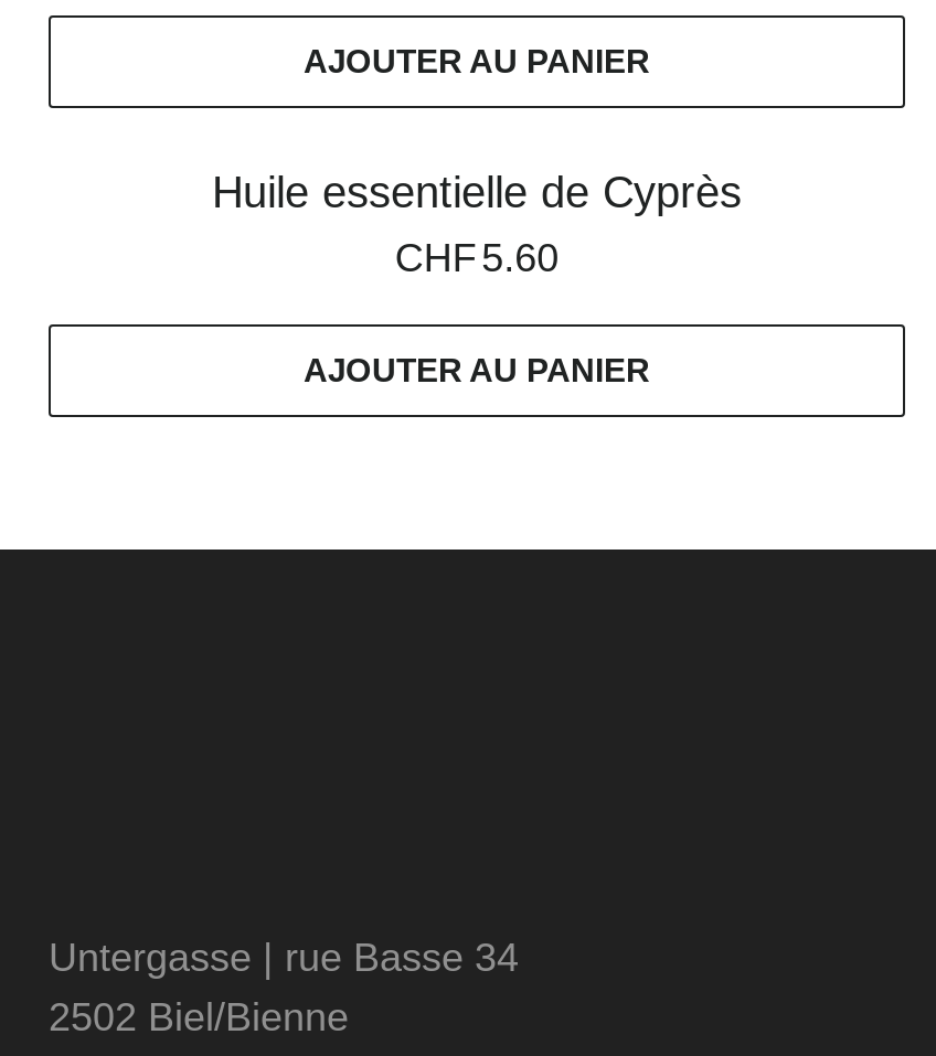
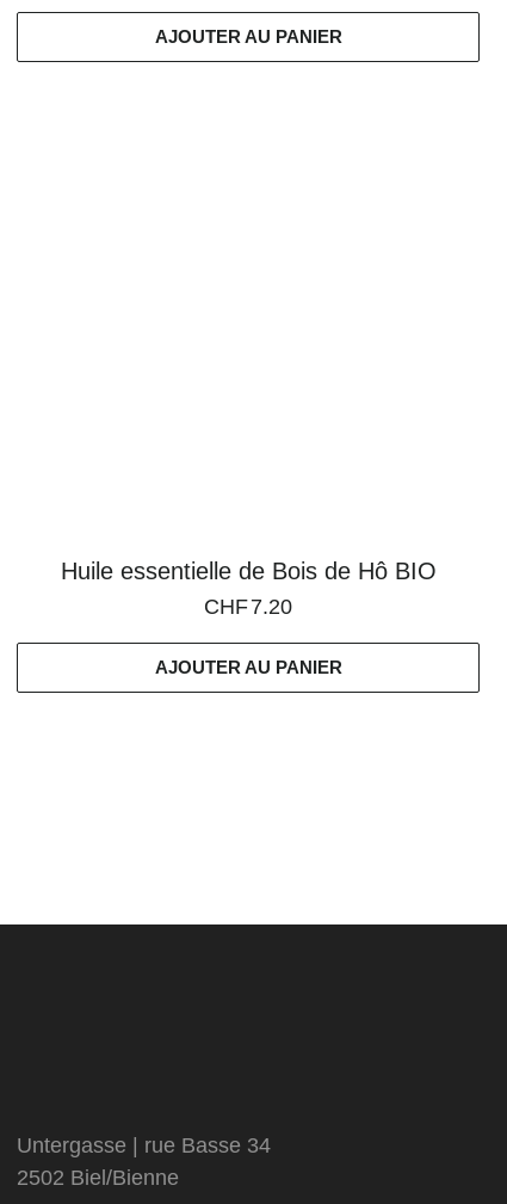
- Huile essentielle de Cyprès
- CHF 5.60
+ Huile essentielle de Bois de Hô BIO
+ CHF 7.20
